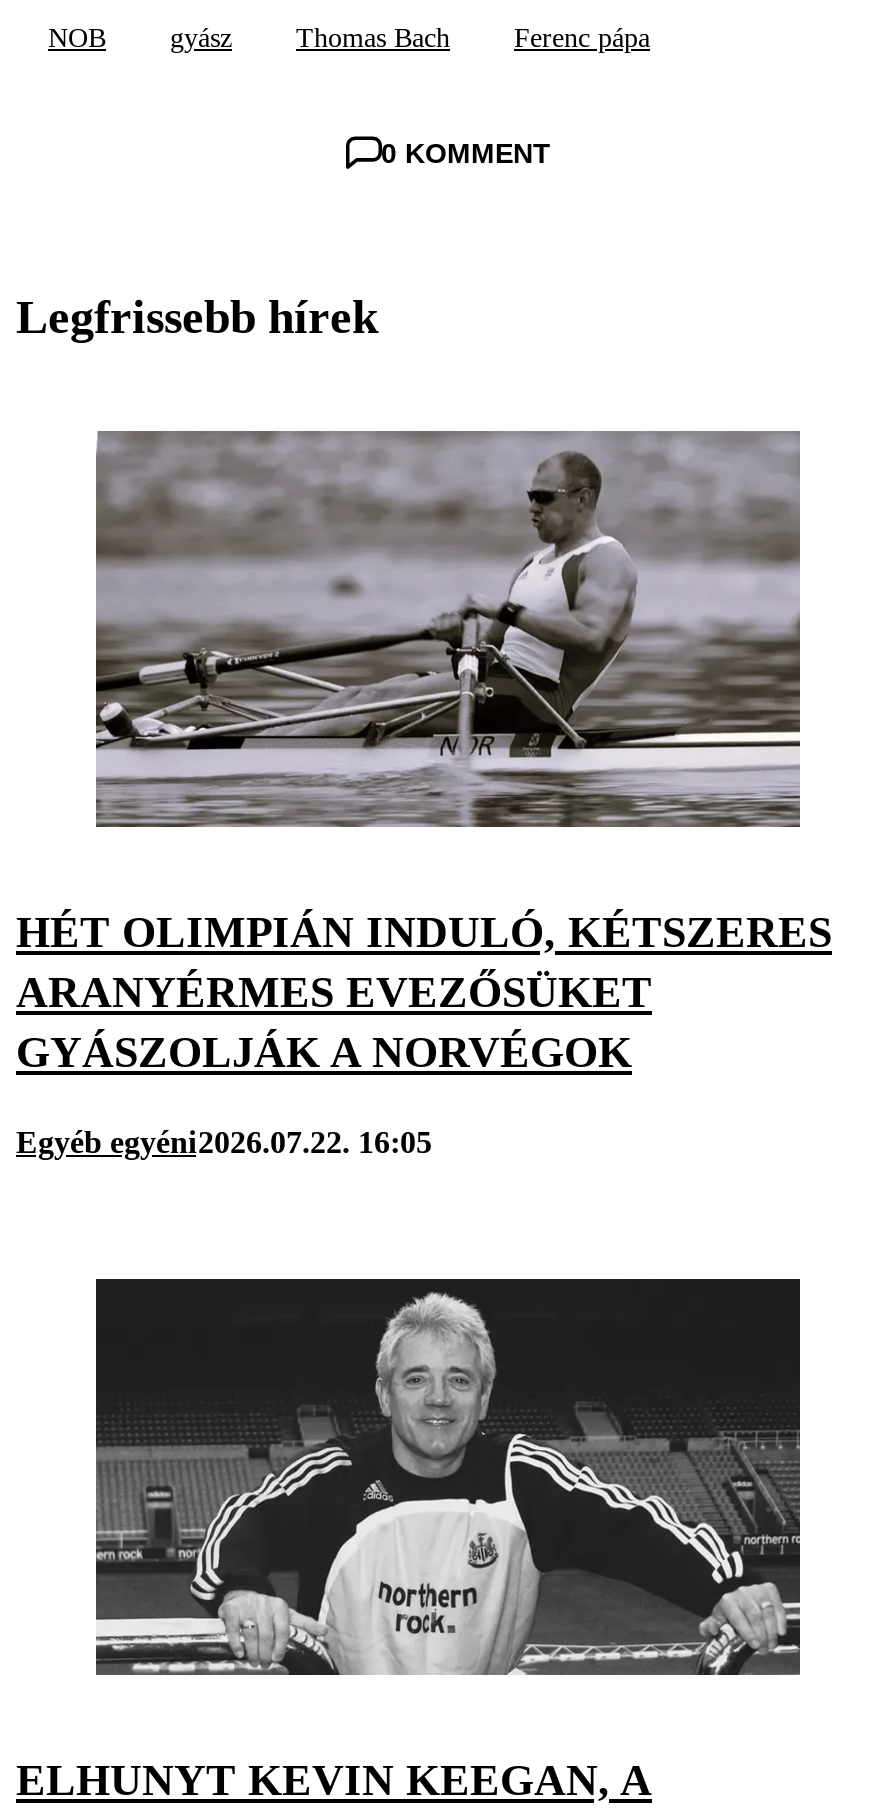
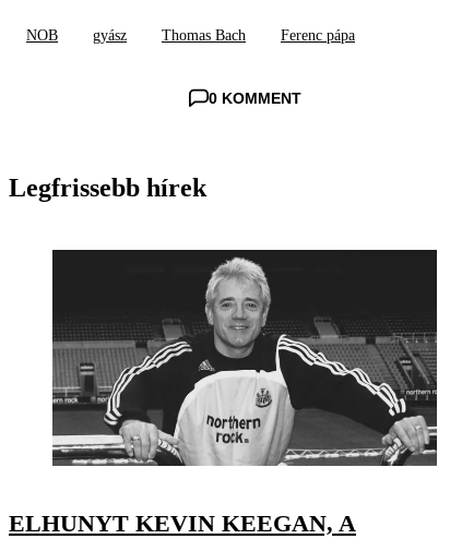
- [image]
- HÉT OLIMPIÁN INDULÓ, KÉTSZERES
- ARANYÉRMES EVEZŐSÜKET
- GYÁSZOLJÁK A NORVÉGOK
- Egyéb egyéni2026.07.22. 16:05
